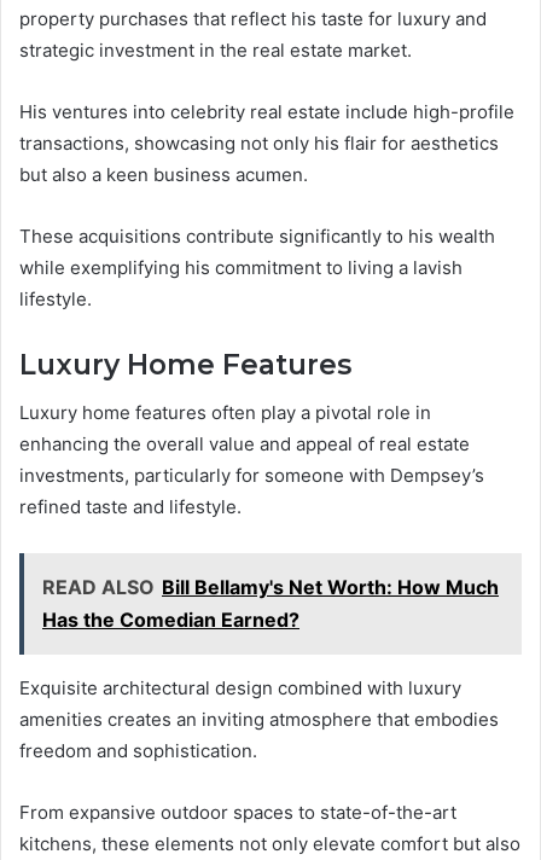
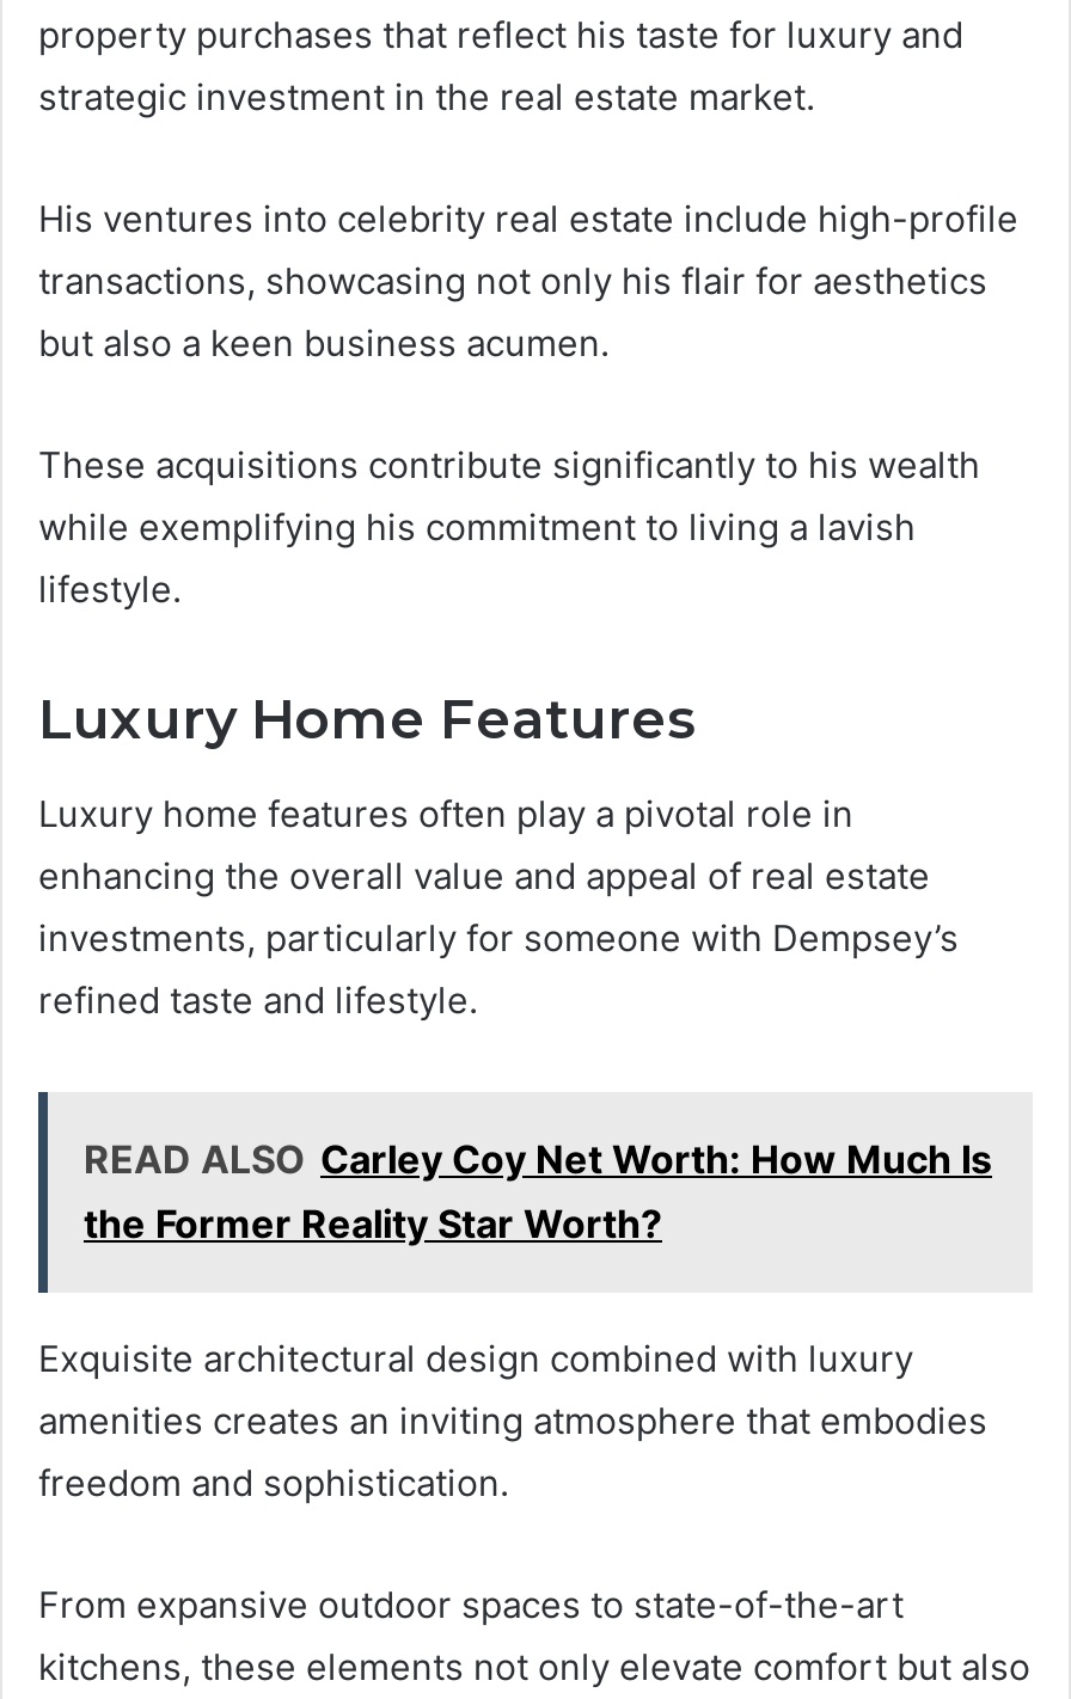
- READ ALSO Bill Bellamy's Net Worth: How Much
- Has the Comedian Earned?
+ READ ALSO Carley Coy Net Worth: How Much Is
+ the Former Reality Star Worth?
